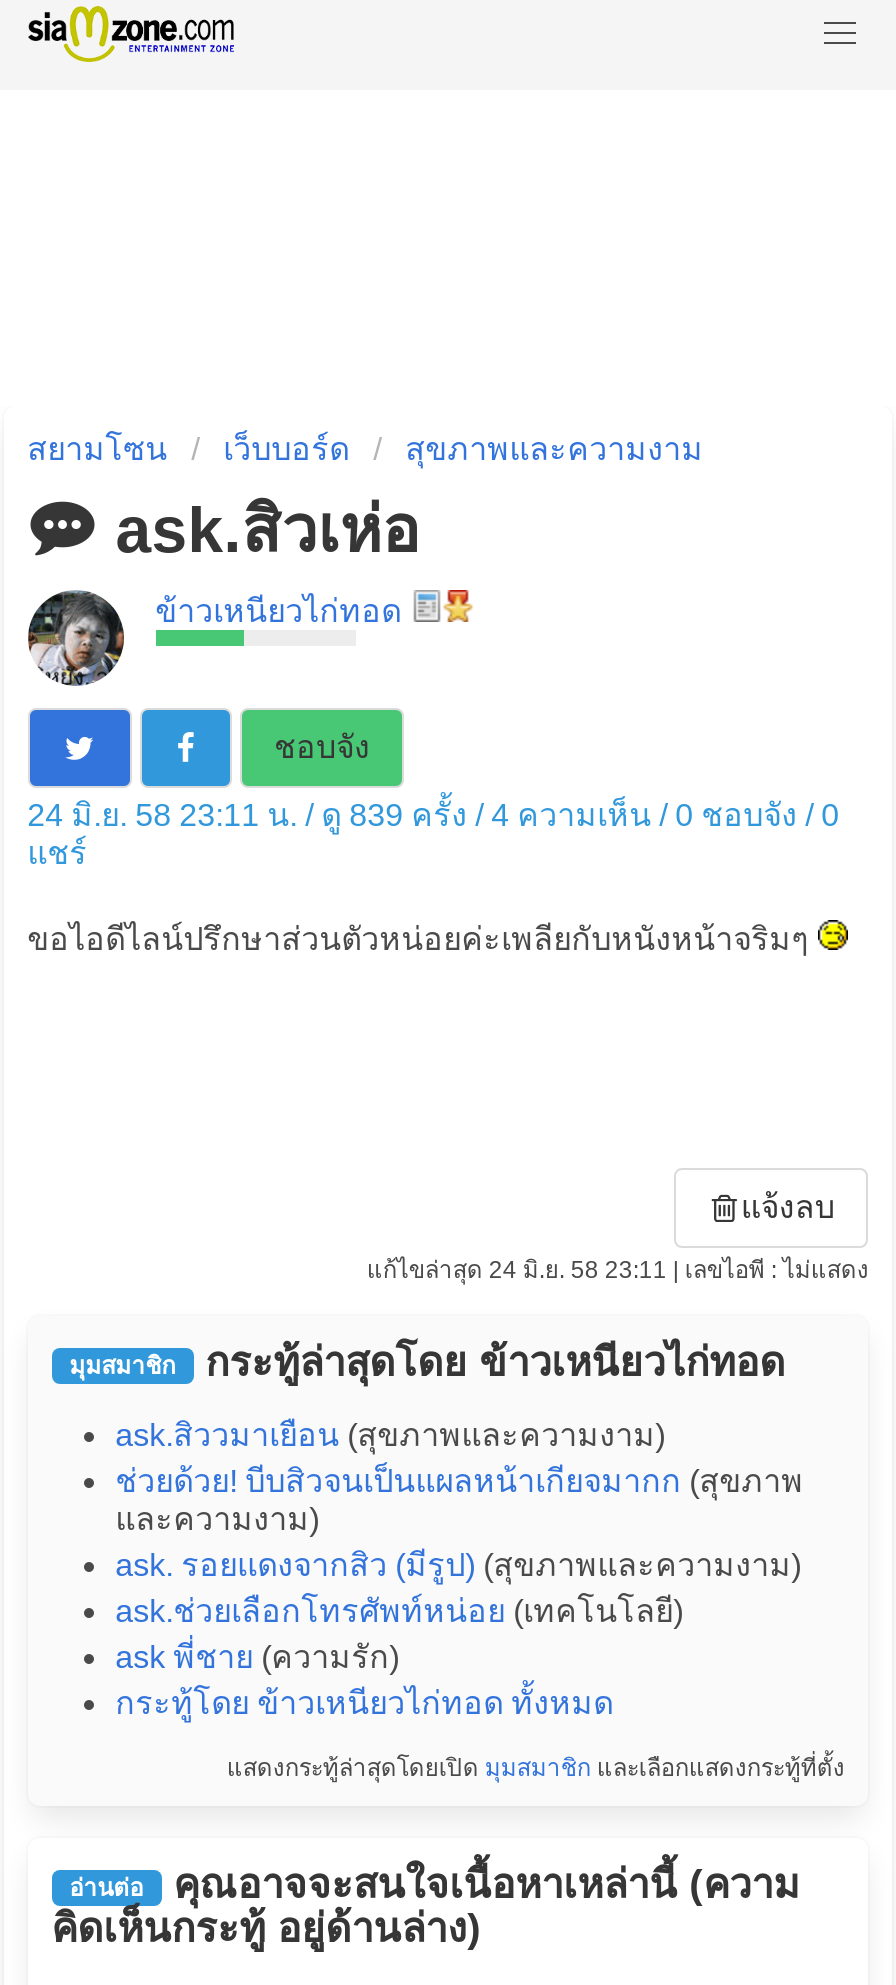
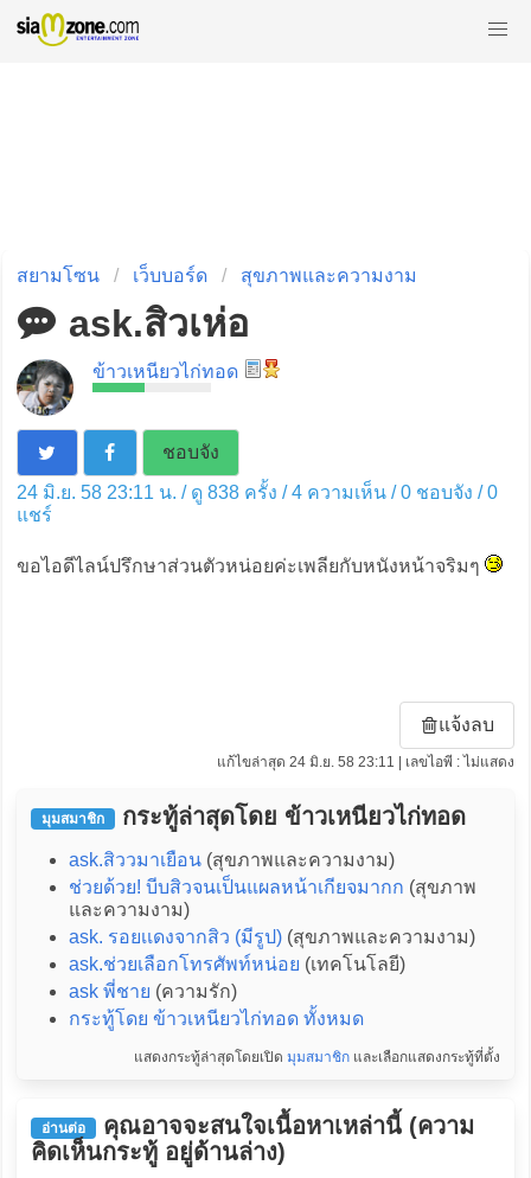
- 24 มิ.ย. 58 23:11 น. / ดู 839 ครั้ง / 4 ความเห็น / 0ชอบจัง / 0
+ 24 มิ.ย. 58 23:11 น. / ดู 838 ครั้ง / 4 ความเห็น / 0ชอบจัง / 0
